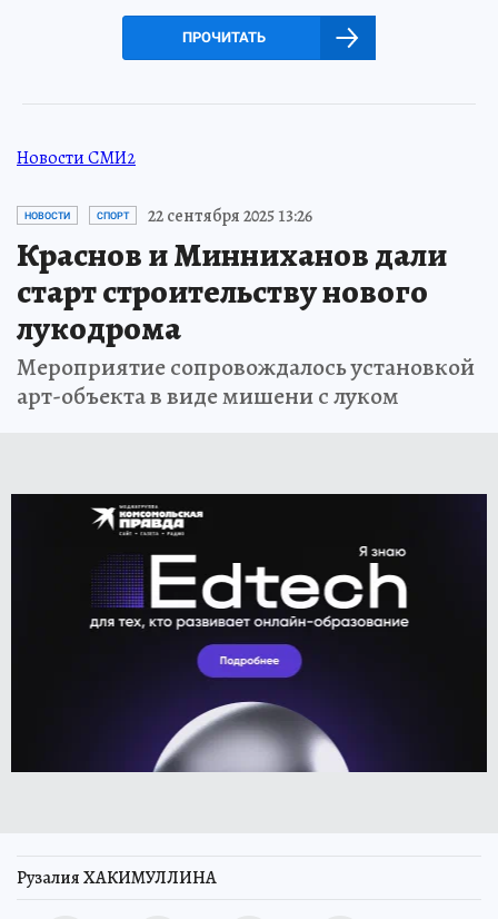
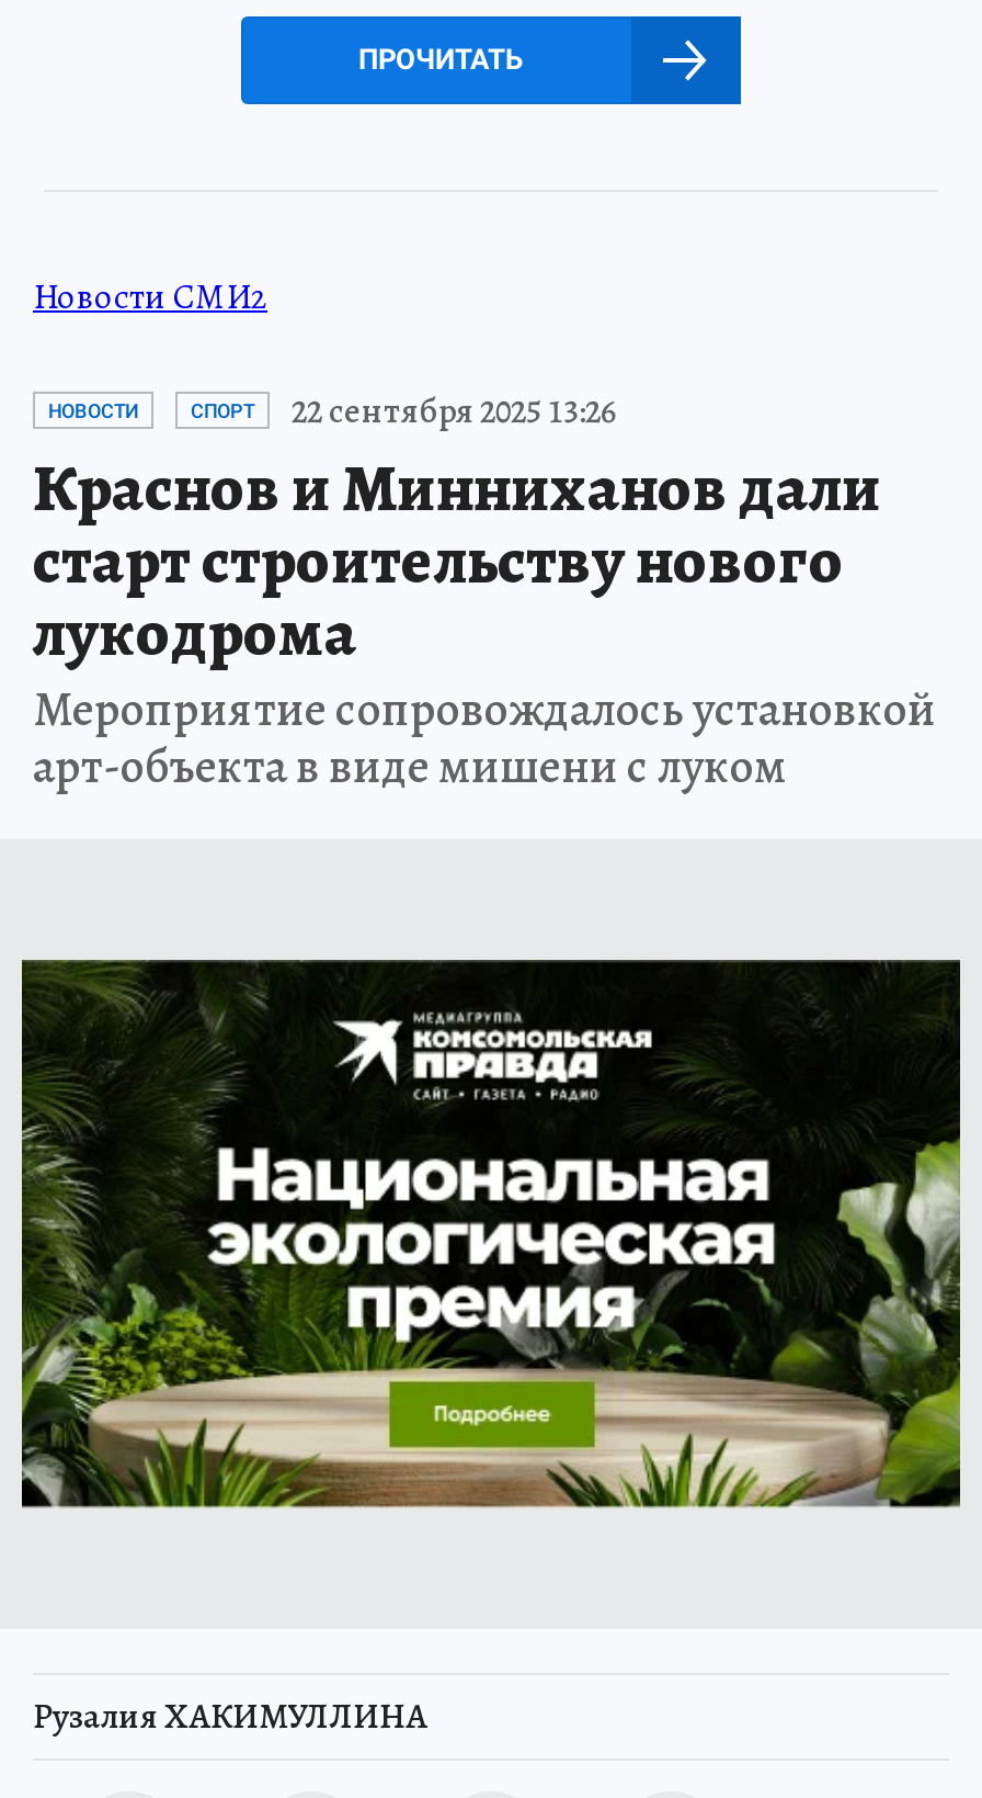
- [image]
+ [image]
